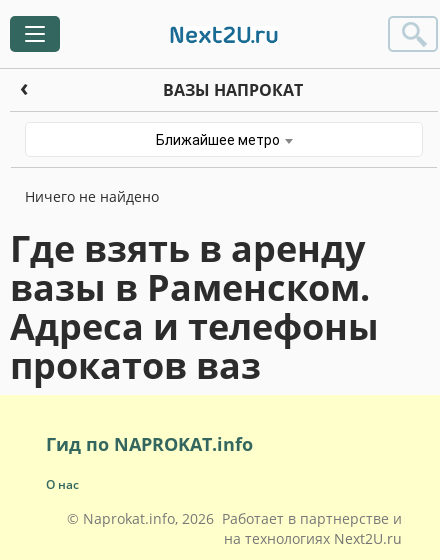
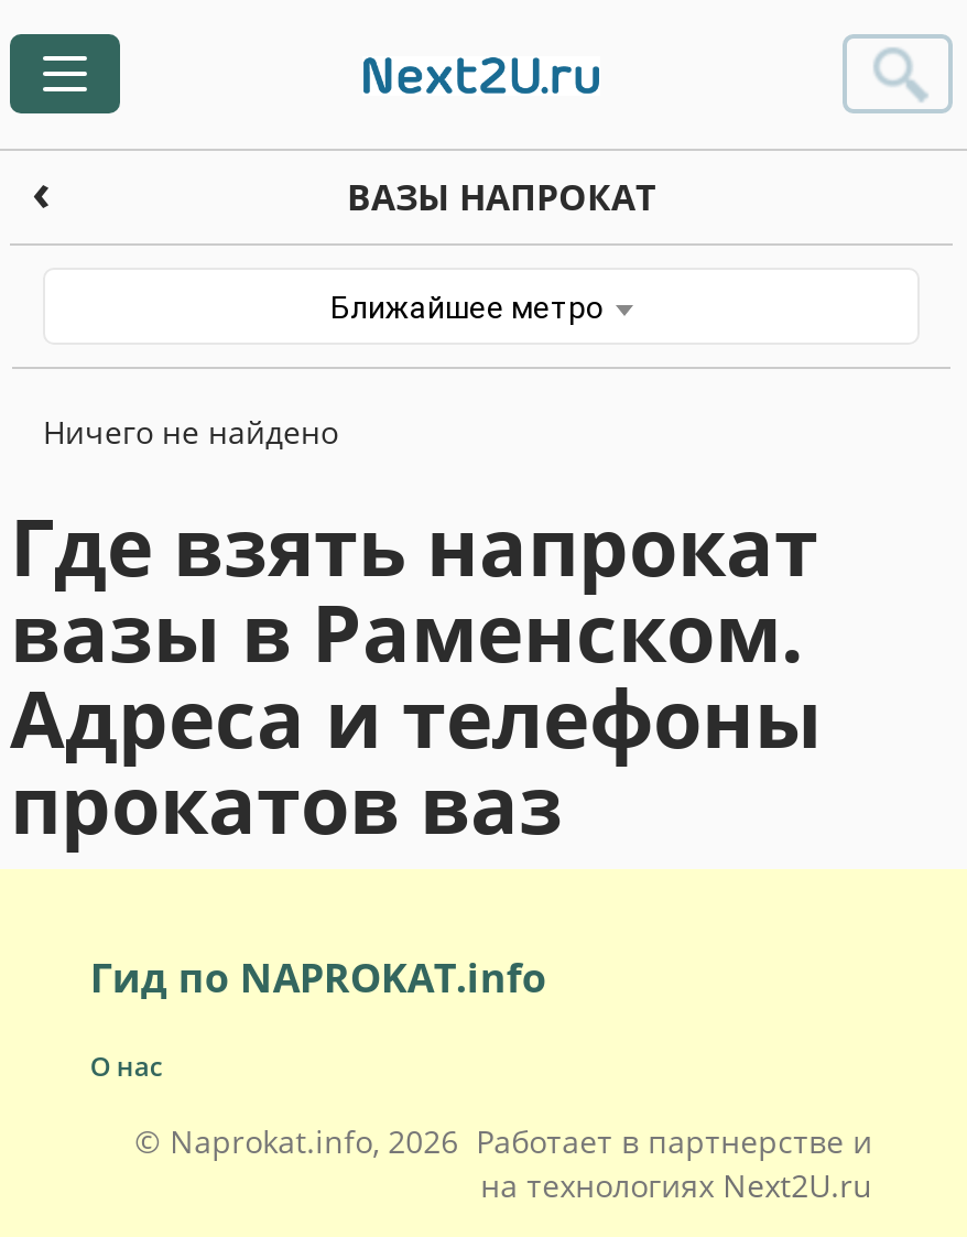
- Где взять в аренду
+ Где взять напрокат
